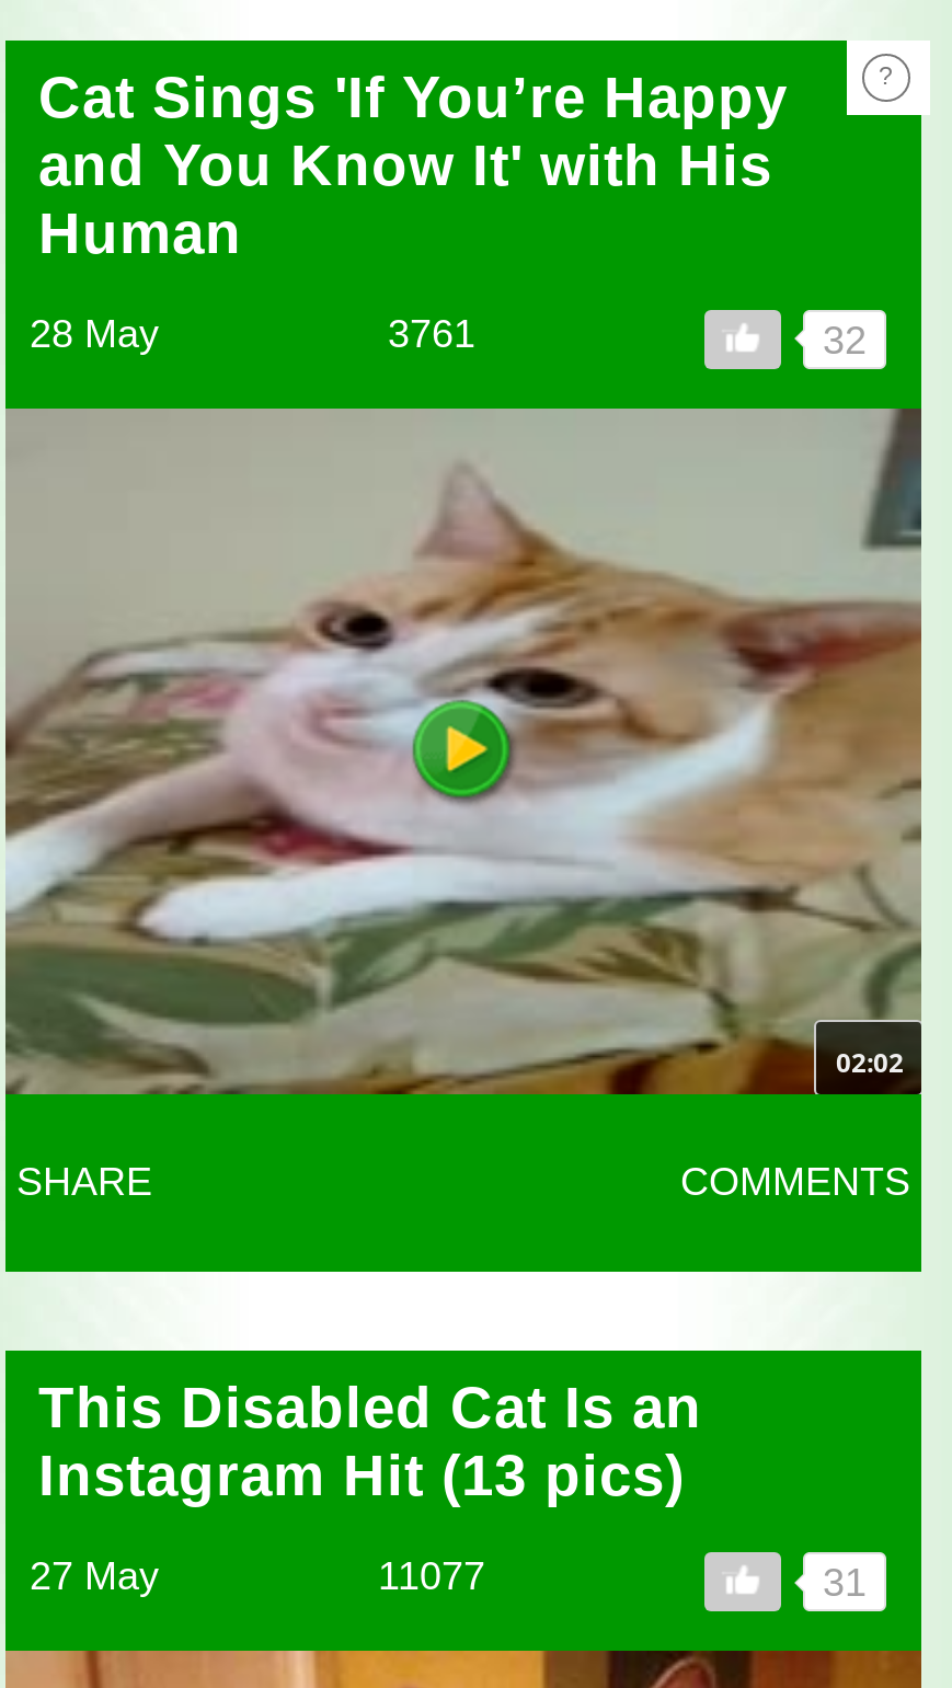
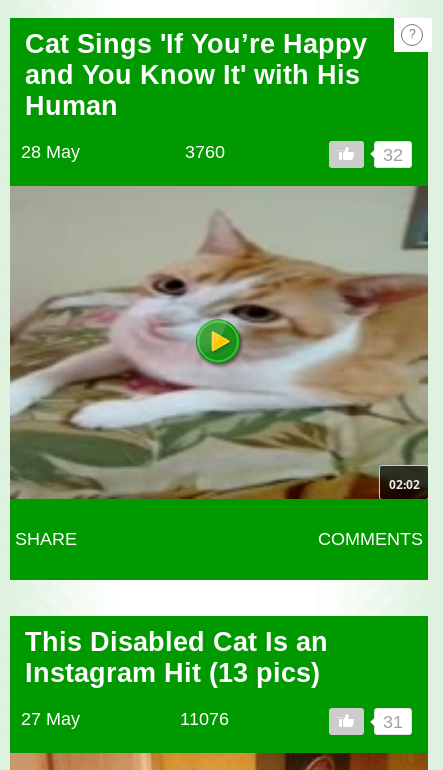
- 3761
+ 3760

- 11077
+ 11076
